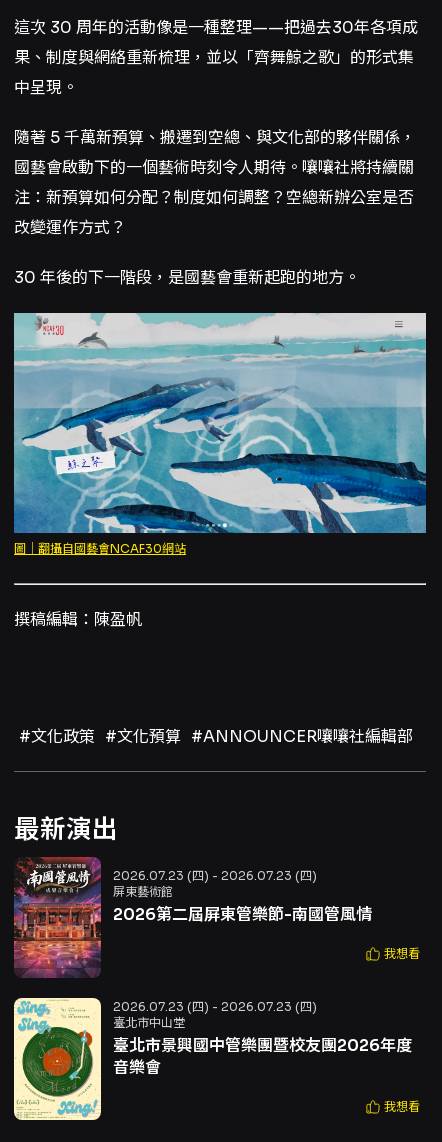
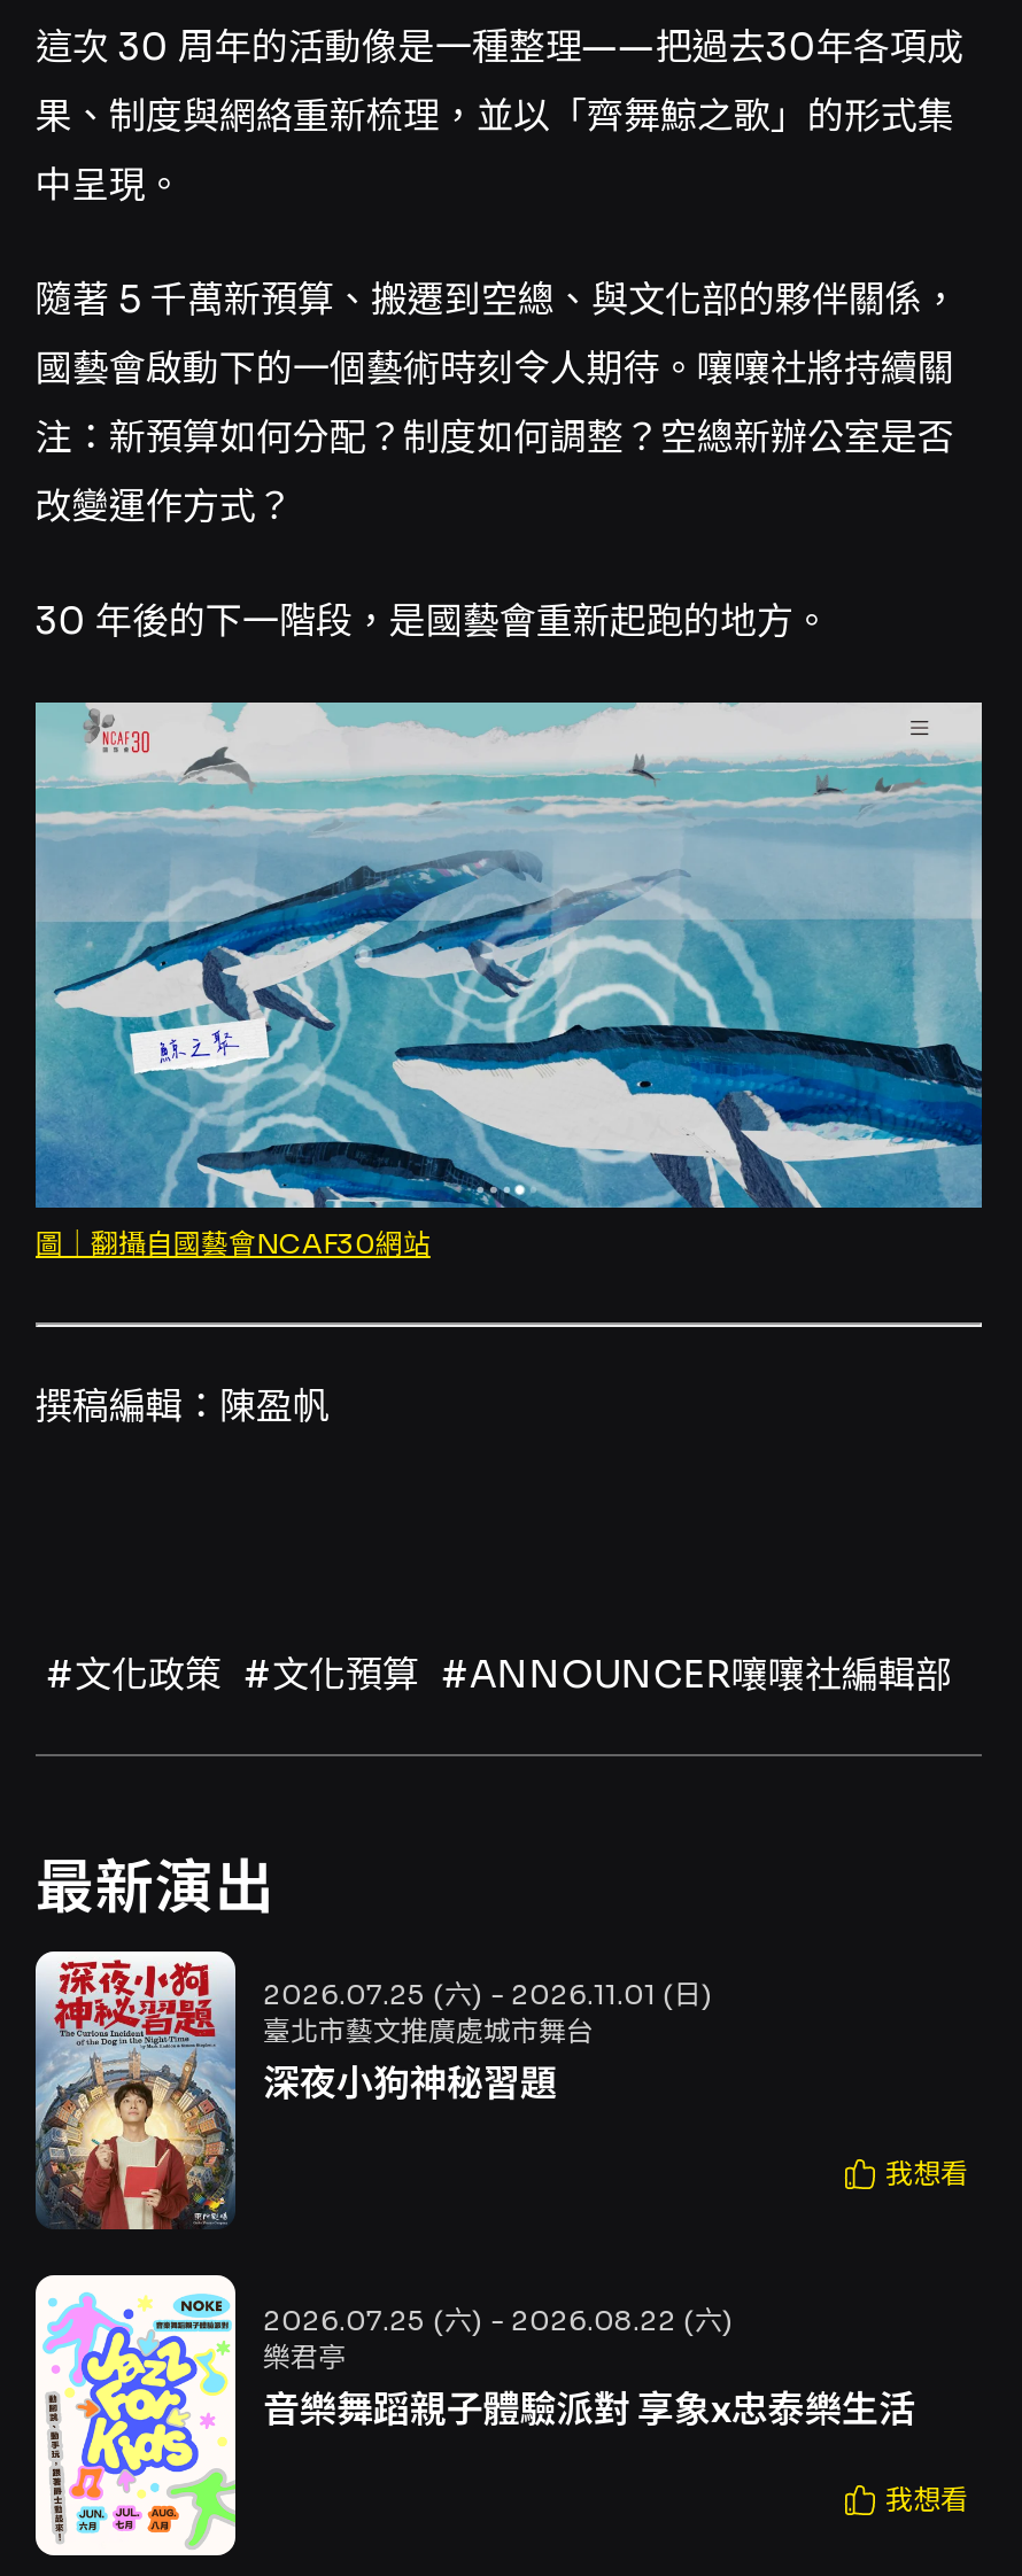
- [image]
- 2026.07.23 (四) - 2026.07.23 (四)
- 屏東藝術館
- 2026第二屆屏東管樂節-南國管風情
+ [image]
+ 2026.07.25 (六) - 2026.11.01 (日)
+ 臺北市藝文推廣處城市舞台
+ 深夜小狗神秘習題

- [image]
- 2026.07.23 (四) - 2026.07.23 (四)
- 臺北市中山堂
- 臺北市景興國中管樂團暨校友團2026年度
- 音樂會
+ [image]
+ 2026.07.25 (六) - 2026.08.22 (六)
+ 樂君亭
+ 音樂舞蹈親子體驗派對 享象x忠泰樂生活
